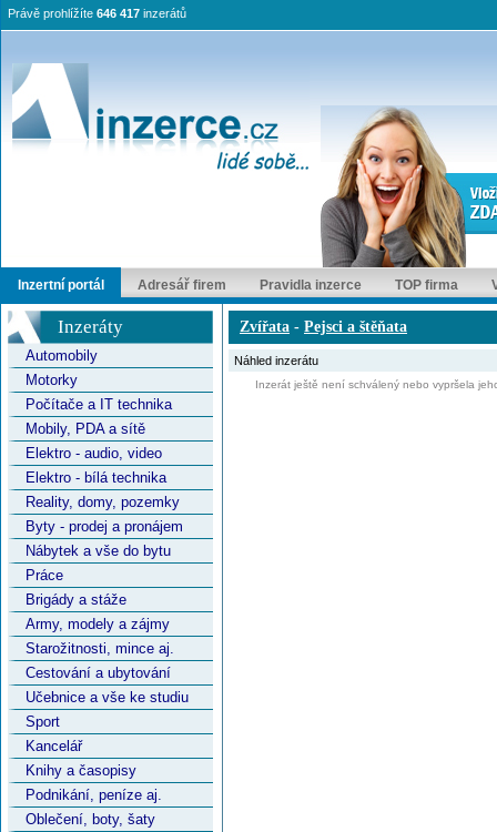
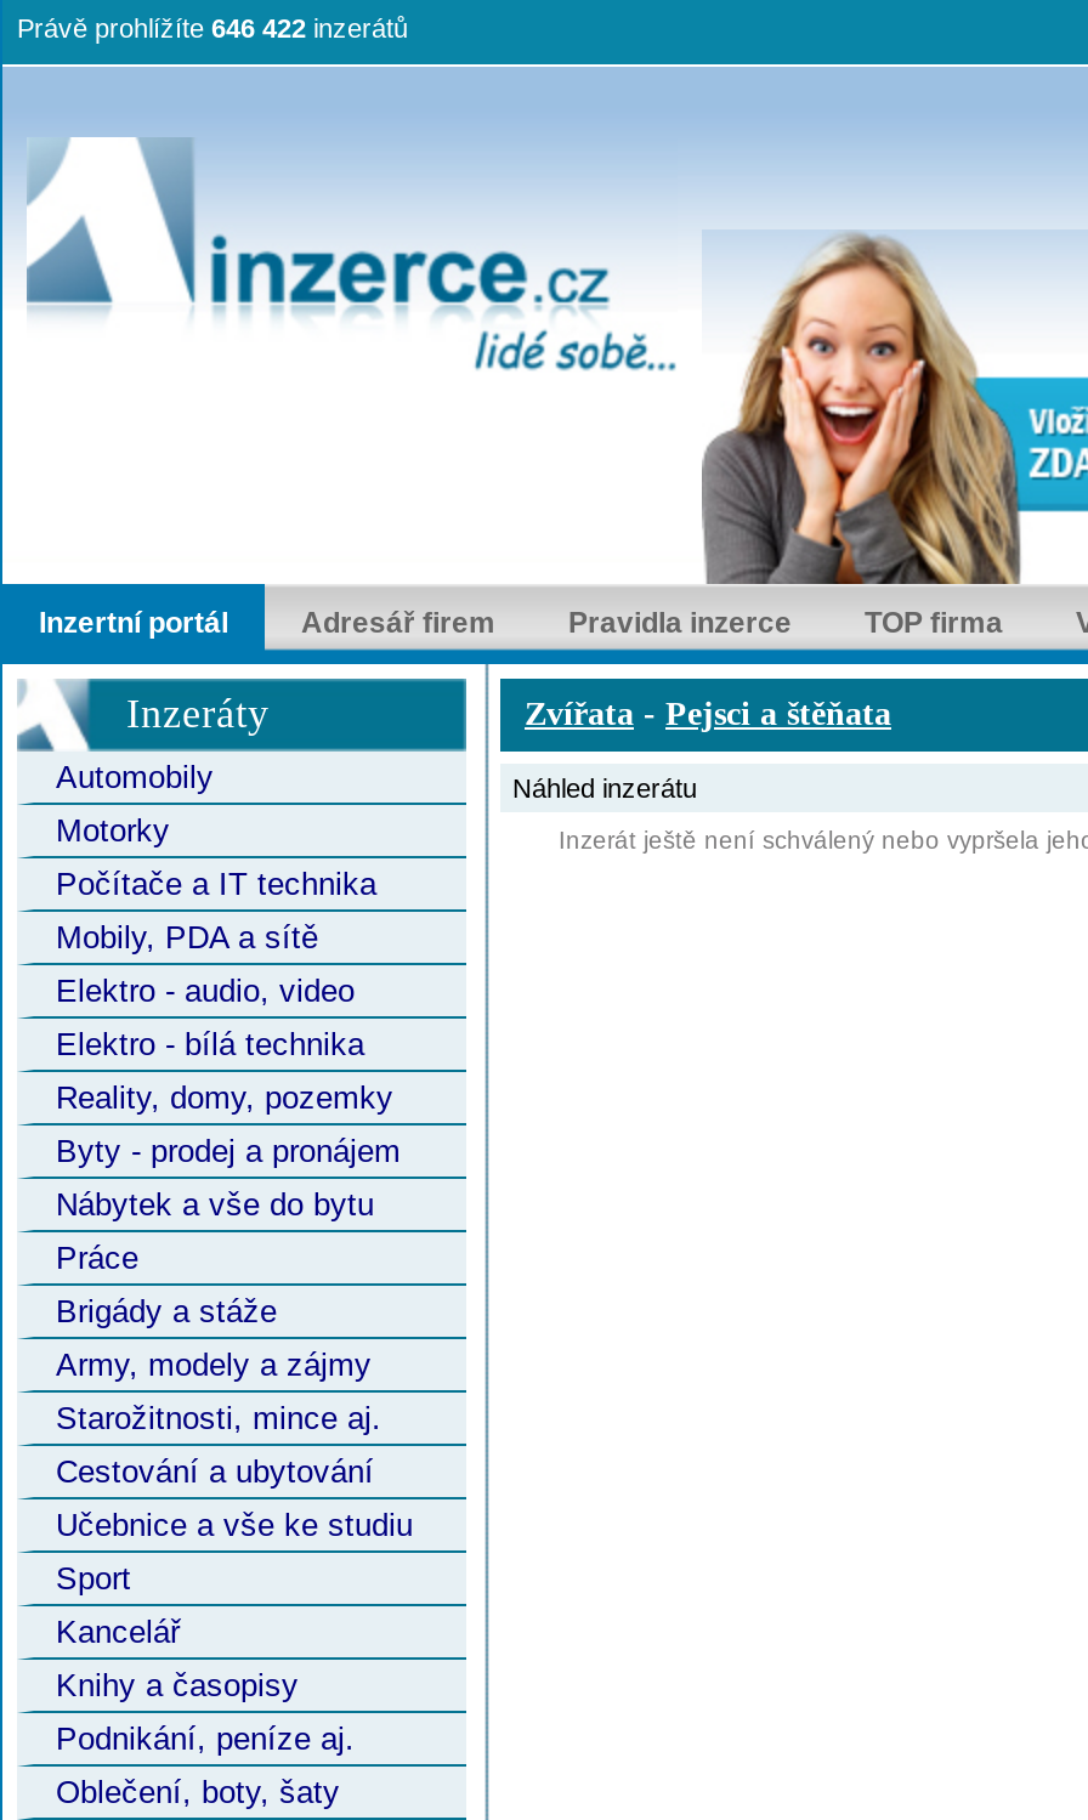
- Právě prohlížíte 646 417 inzerátů
+ Právě prohlížíte 646 422 inzerátů
